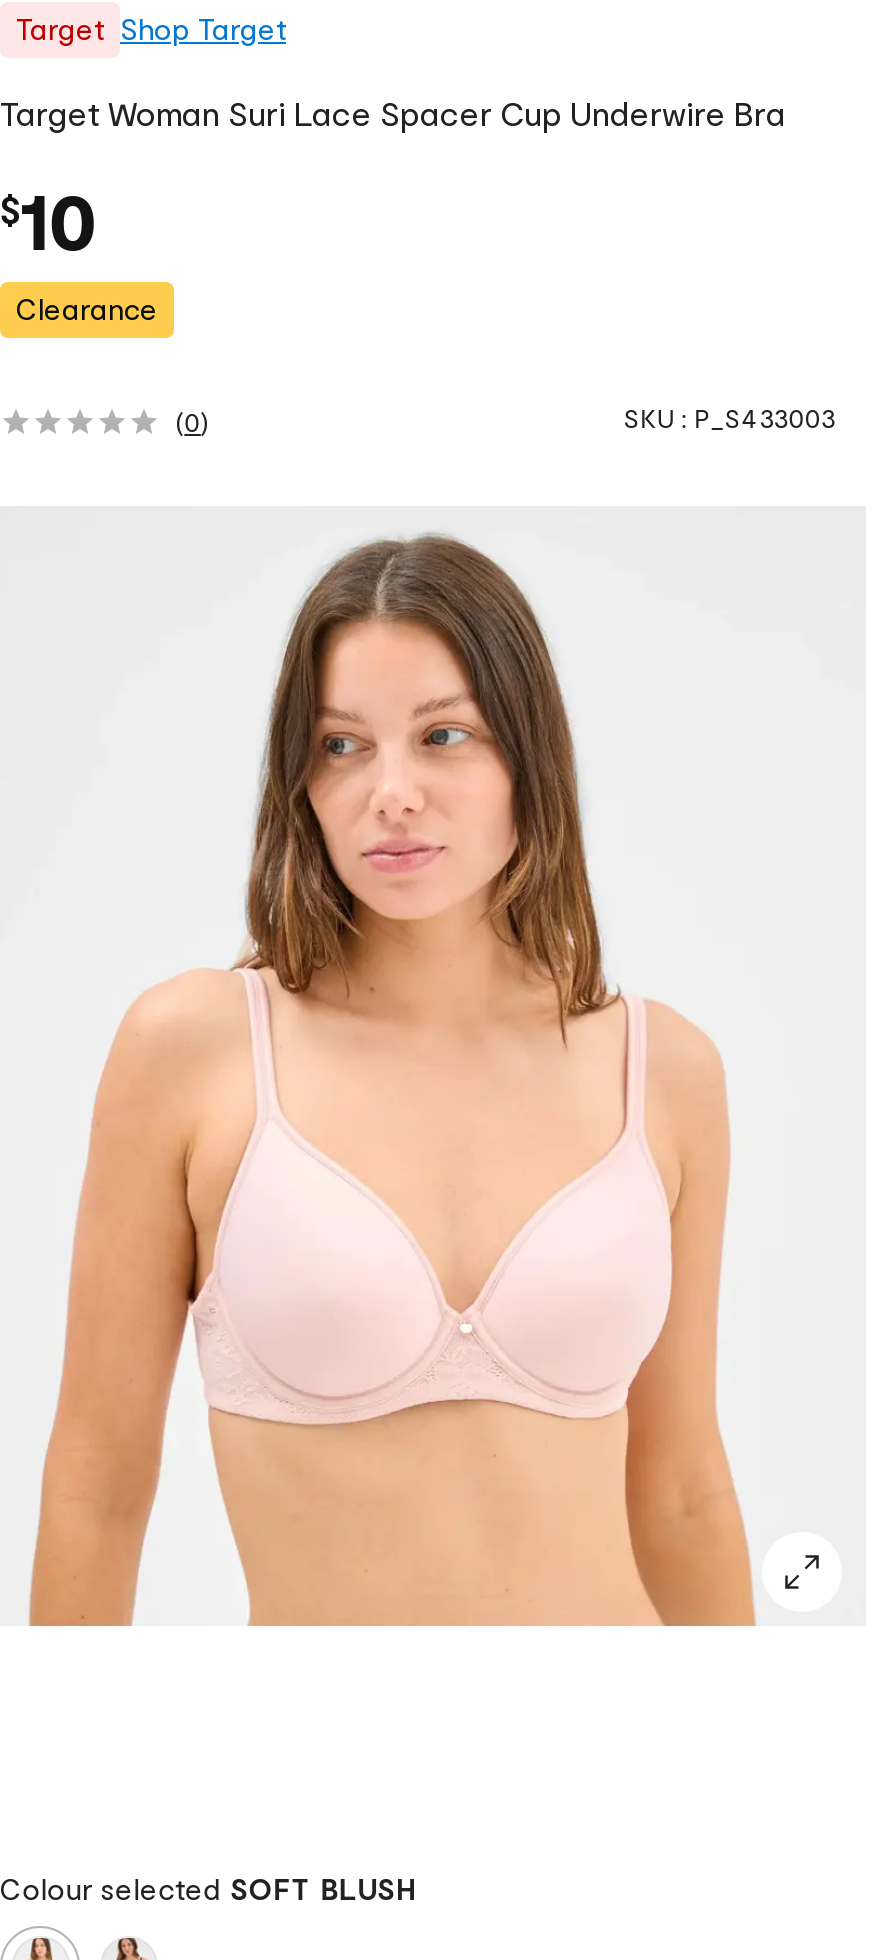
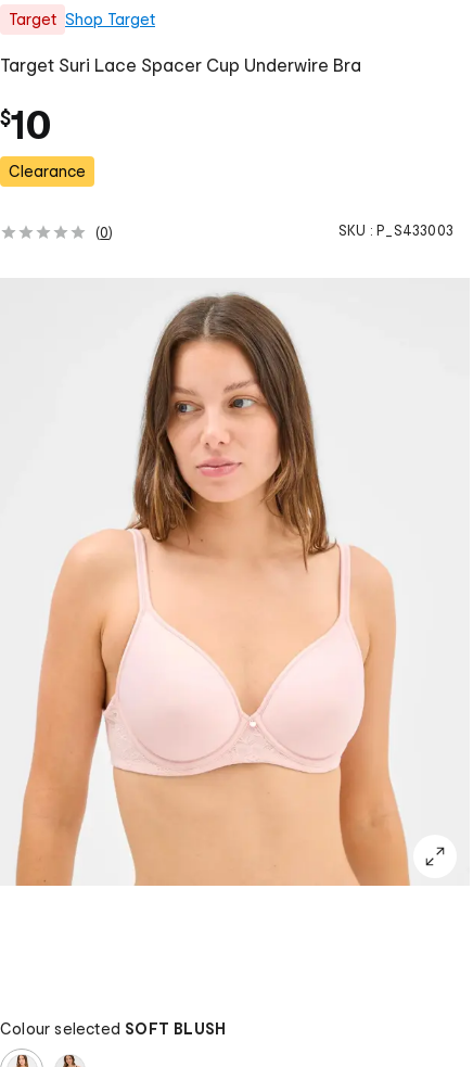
- Target Woman Suri Lace Spacer Cup Underwire Bra
+ Target Suri Lace Spacer Cup Underwire Bra
